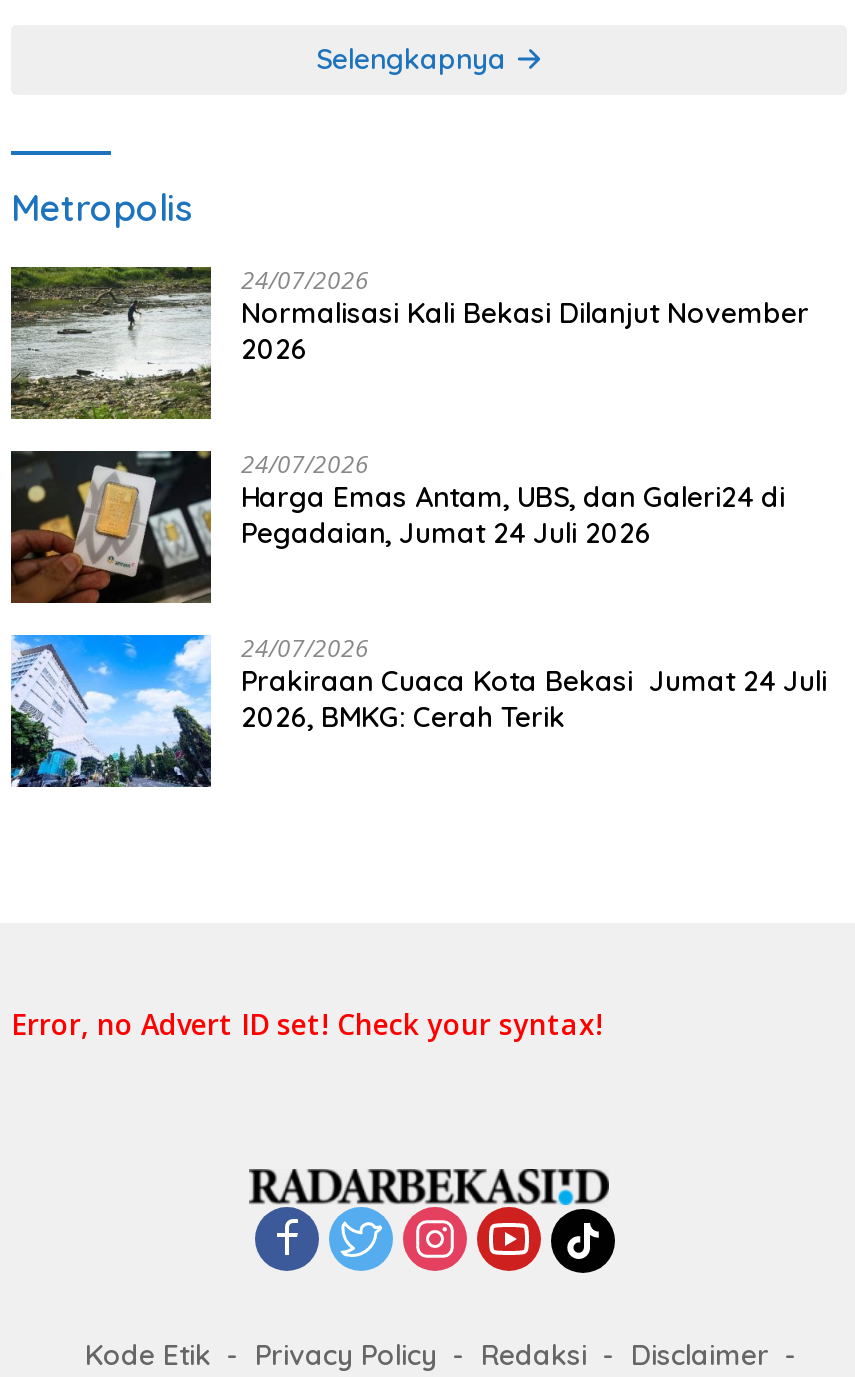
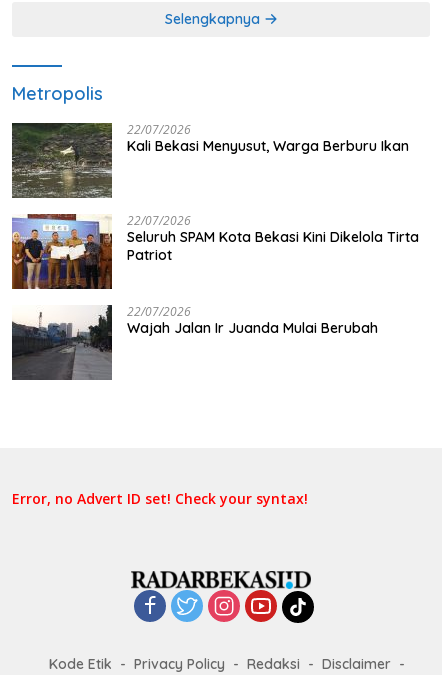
- [image]
- 24/07/2026
- Normalisasi Kali Bekasi Dilanjut November
- 2026
+ [image]
+ 22/07/2026
+ Kali Bekasi Menyusut, Warga Berburu Ikan

- [image]
- 24/07/2026
- Harga Emas Antam, UBS, dan Galeri24 di
- Pegadaian, Jumat 24 Juli 2026
+ [image]
+ 22/07/2026
+ Seluruh SPAM Kota Bekasi Kini Dikelola Tirta
+ Patriot

- [image]
- 24/07/2026
- Prakiraan Cuaca Kota Bekasi Jumat 24 Juli
- 2026, BMKG: Cerah Terik
+ [image]
+ 22/07/2026
+ Wajah Jalan Ir Juanda Mulai Berubah
